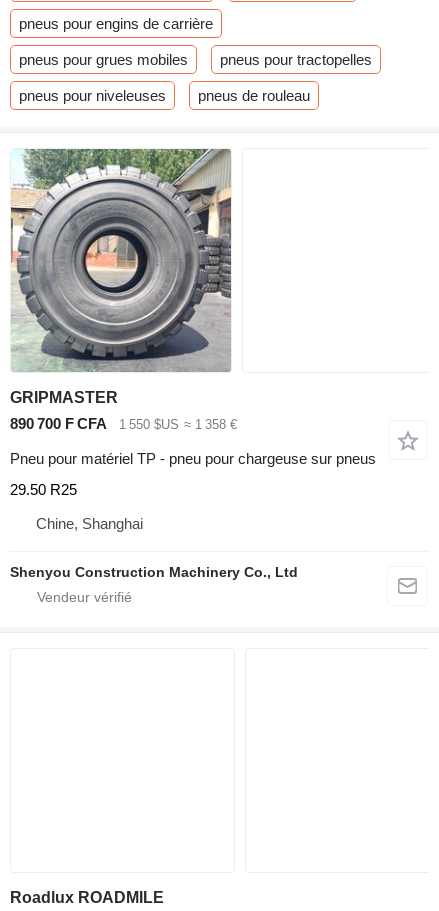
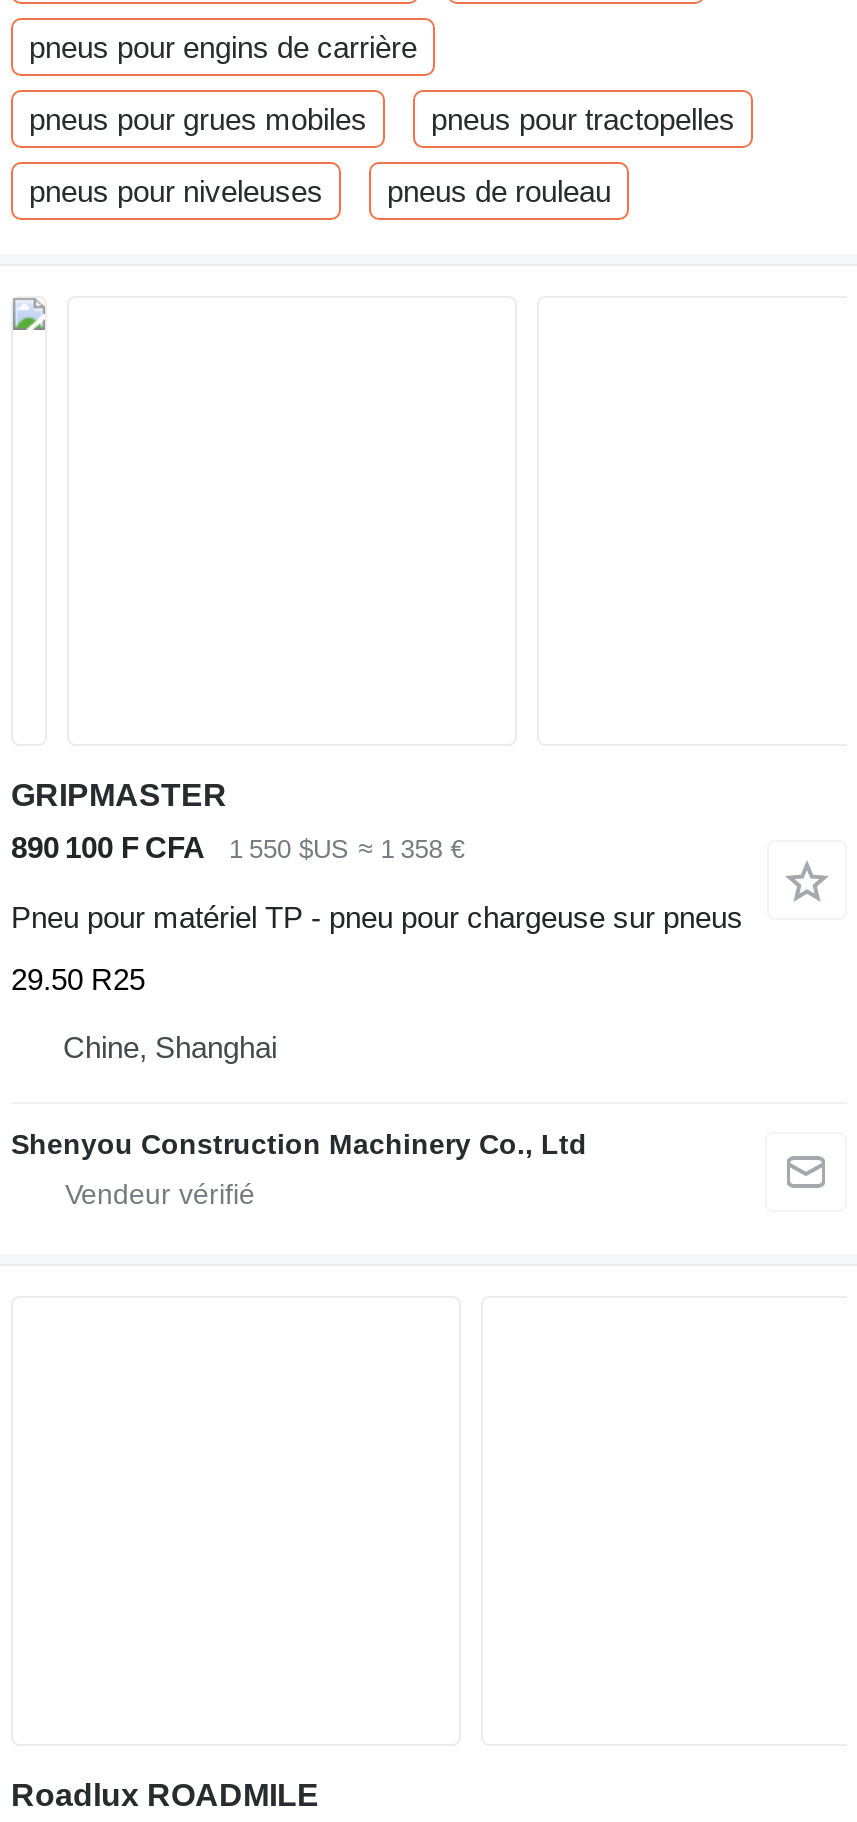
- [image]

- 890 700 F CFA
+ 890 100 F CFA
